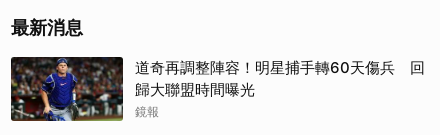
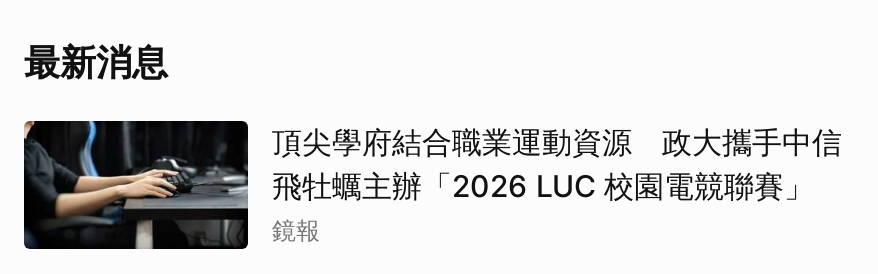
- [image]
- 道奇再調整陣容！明星捕手轉60天傷兵 回
- 歸大聯盟時間曝光
+ [image]
+ 頂尖學府結合職業運動資源 政大攜手中信
+ 飛牡蠣主辦「2026 LUC 校園電競聯賽」
